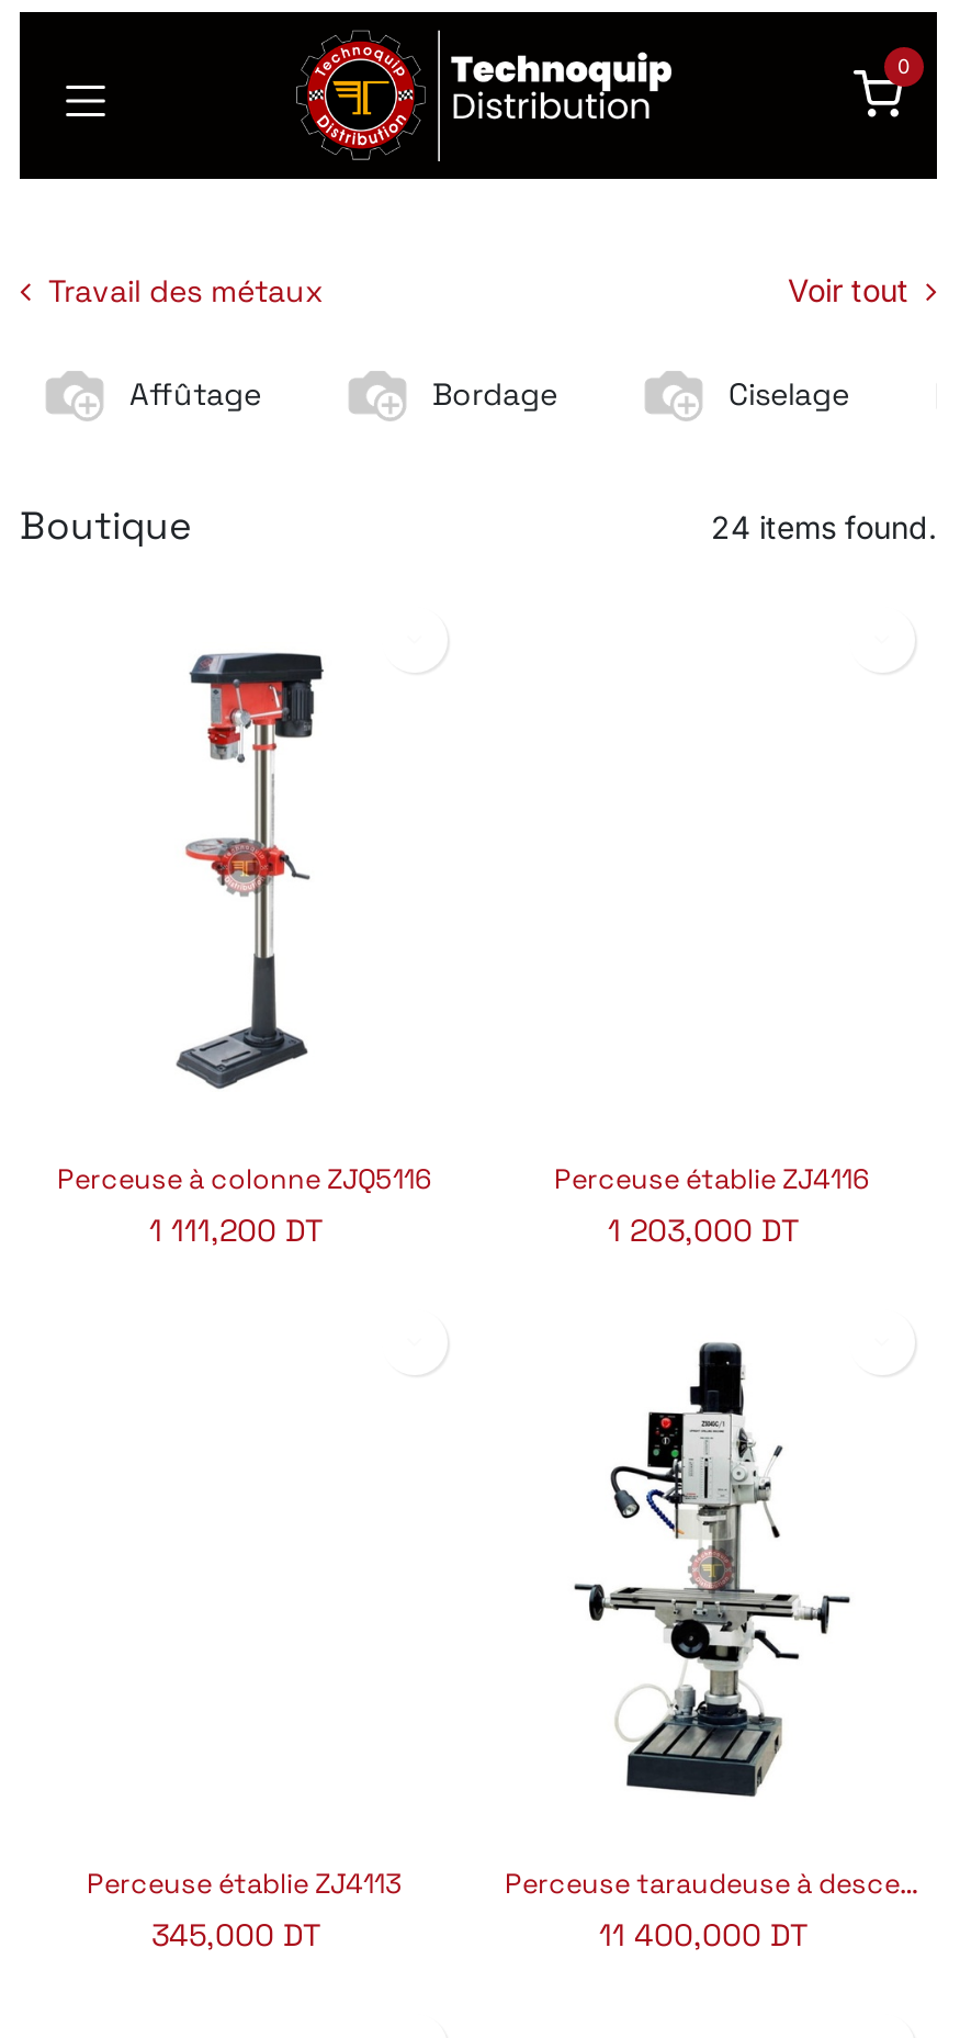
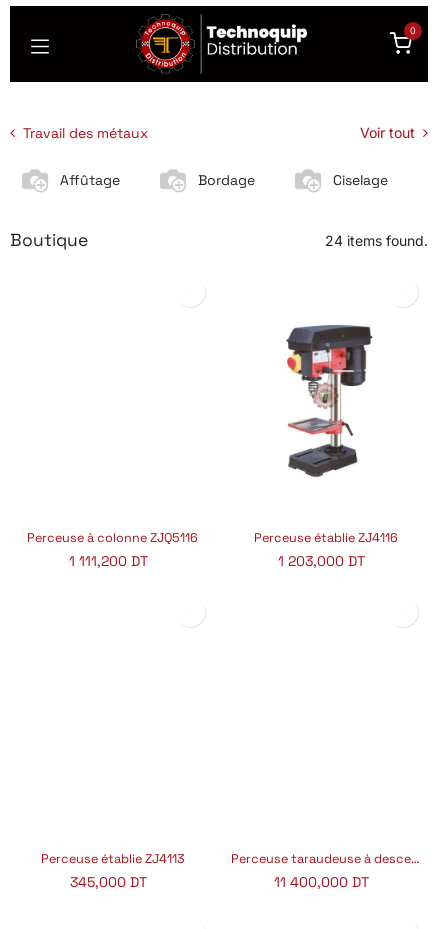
+ [image]

- [image]

- [image]
